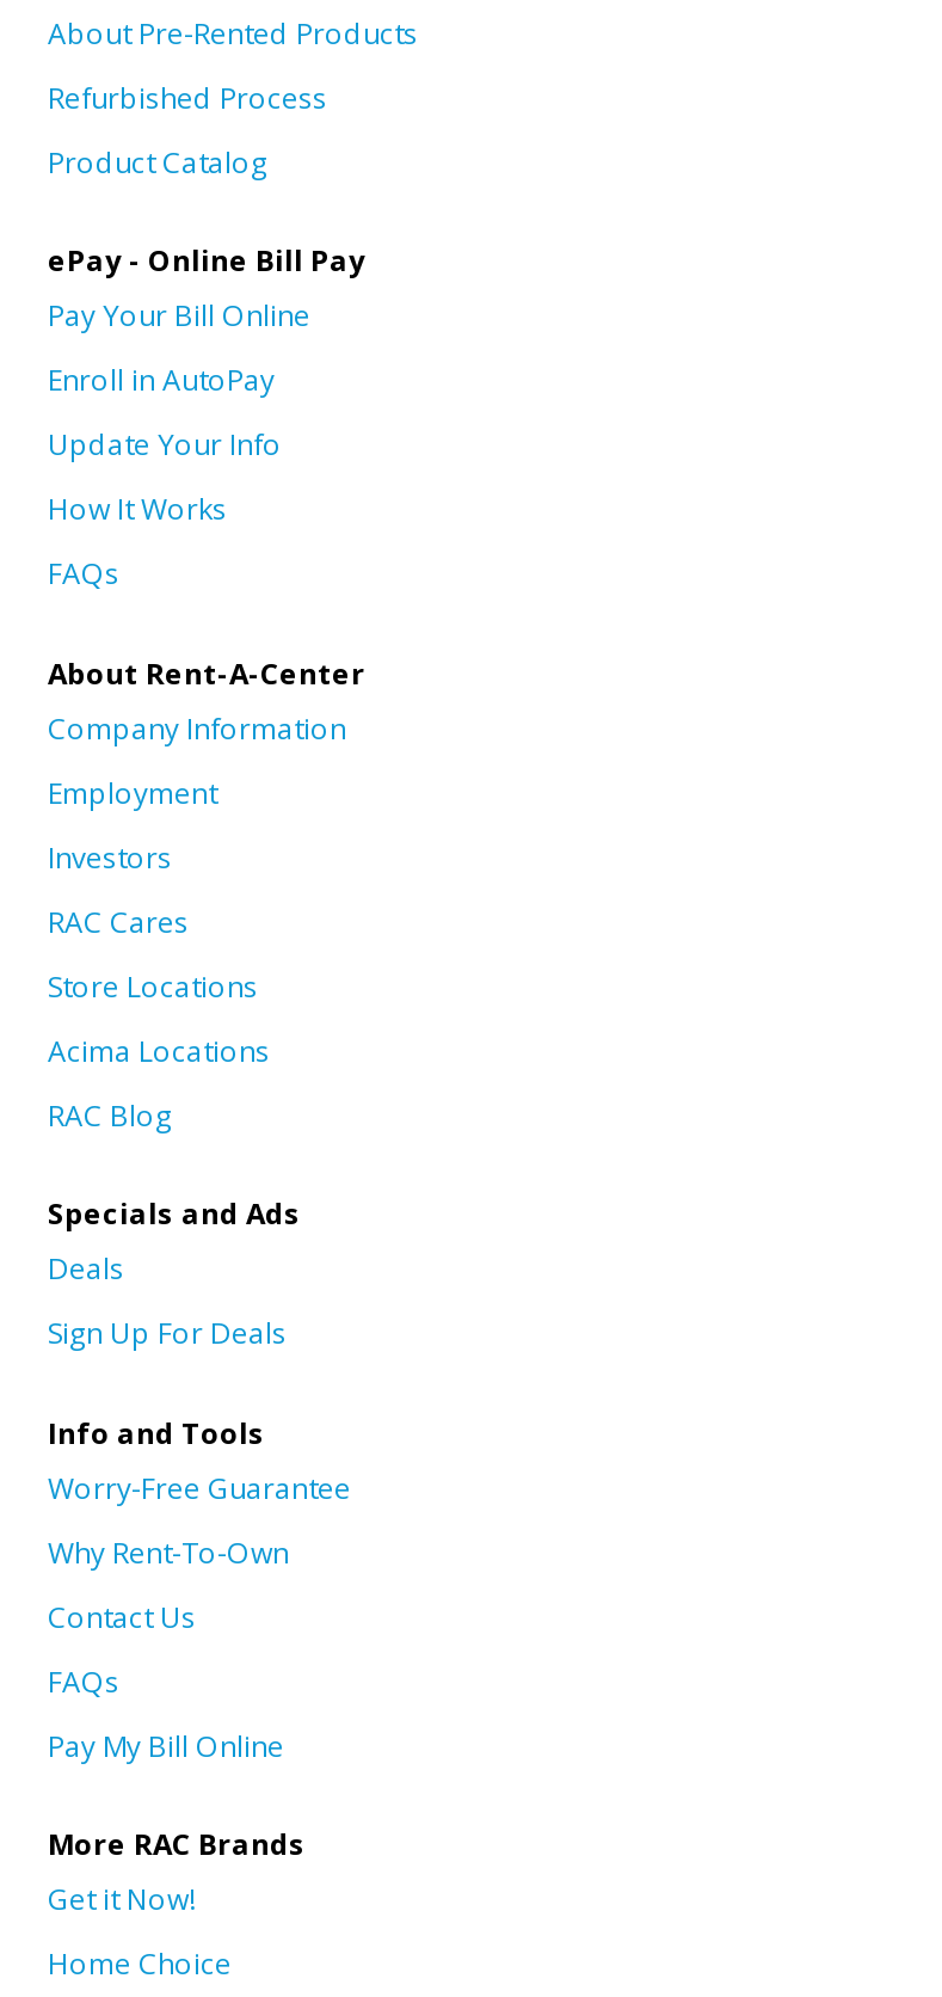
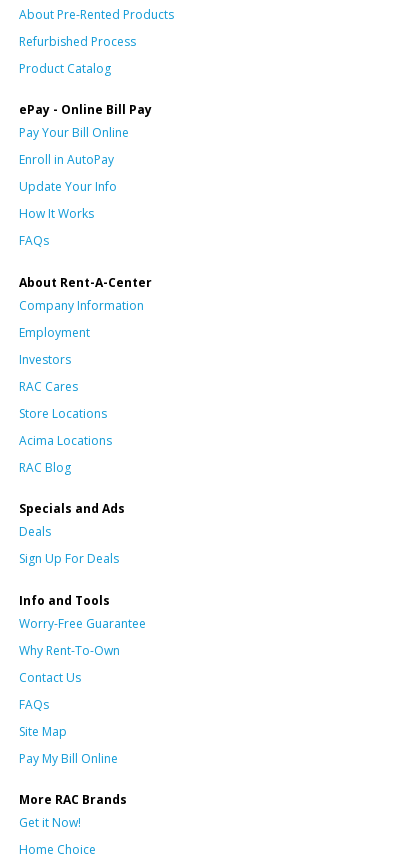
+ Site Map
